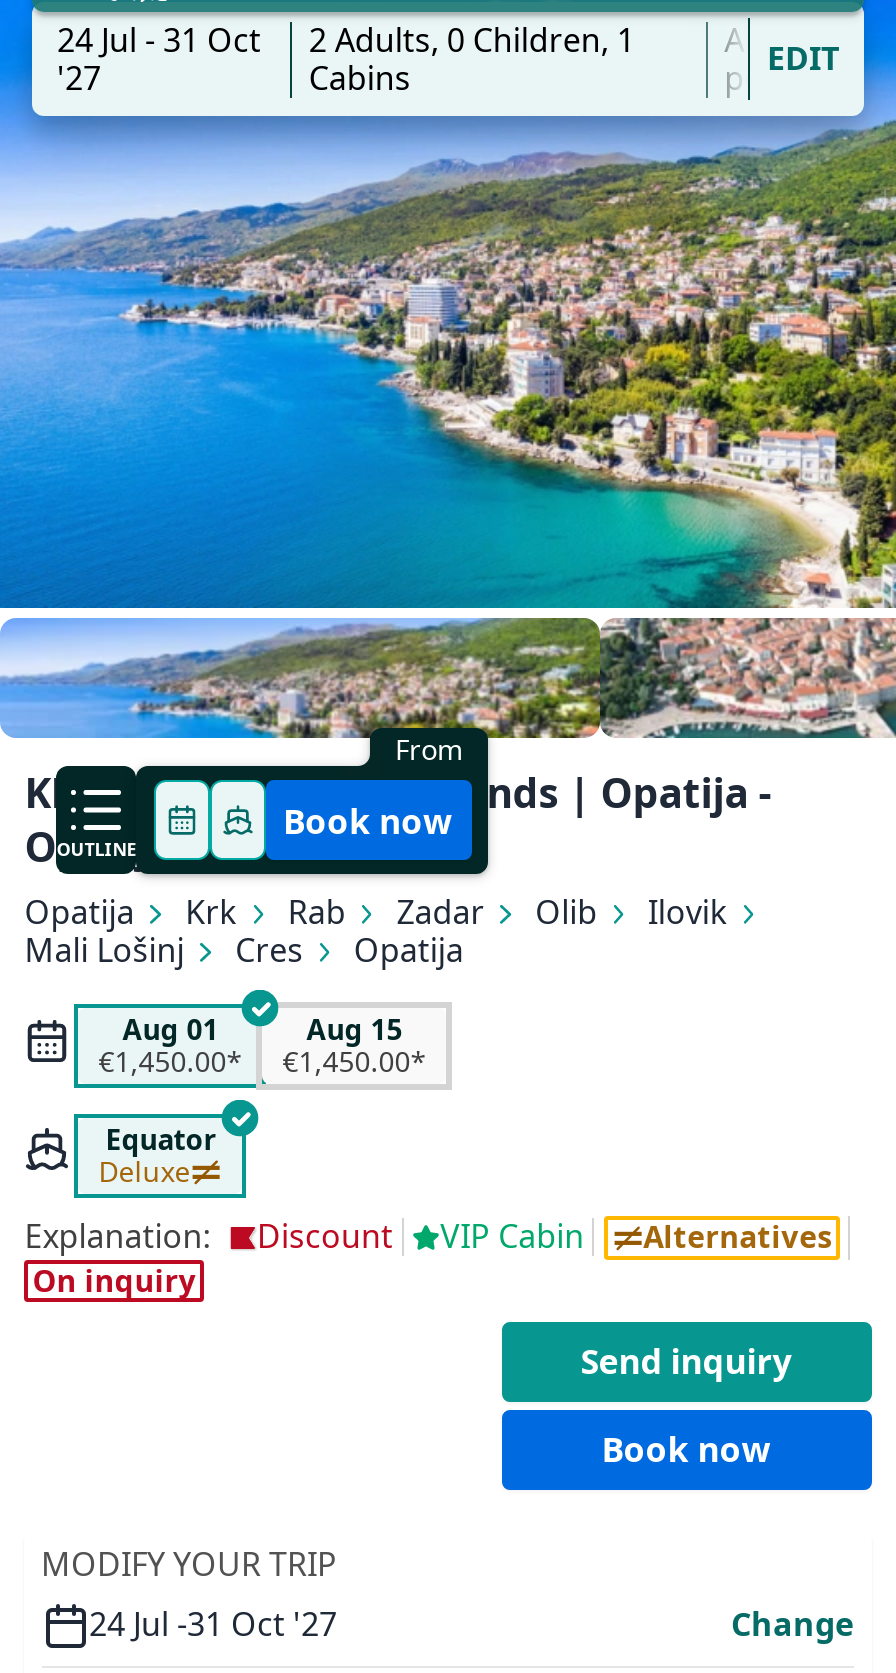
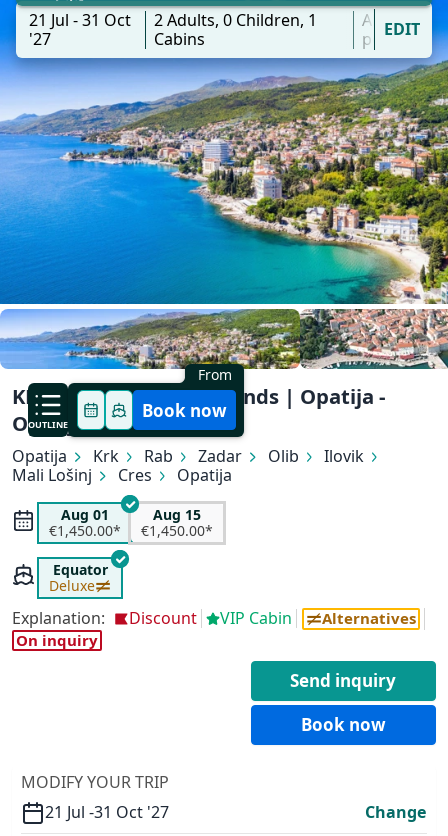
- 24 Jul - 31 Oct 2 Adults, 0 Children, 1
+ 21 Jul - 31 Oct 2 Adults, 0 Children, 1

- 24 Jul - 31 Oct '27
+ 21 Jul - 31 Oct '27
